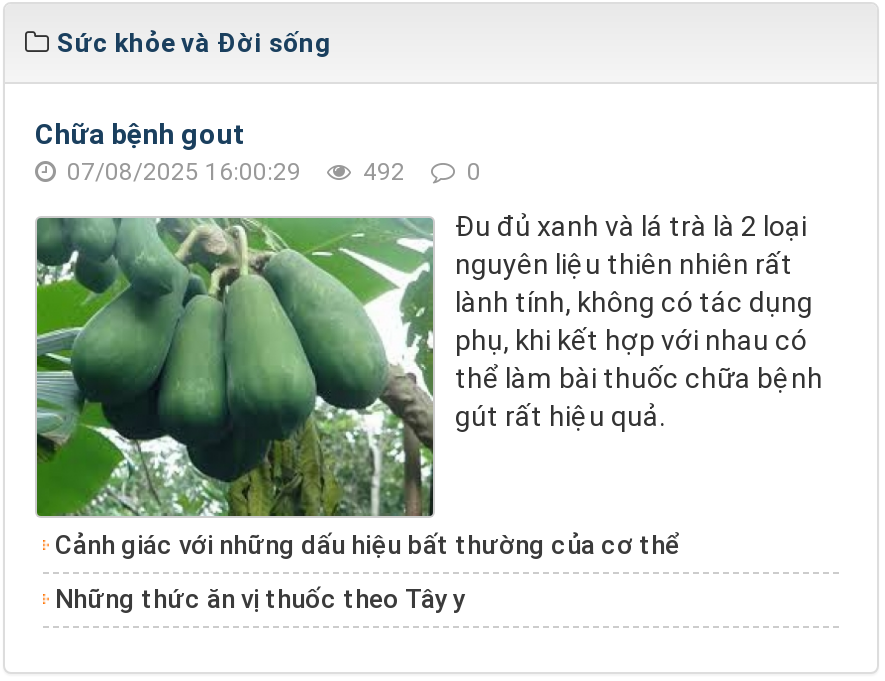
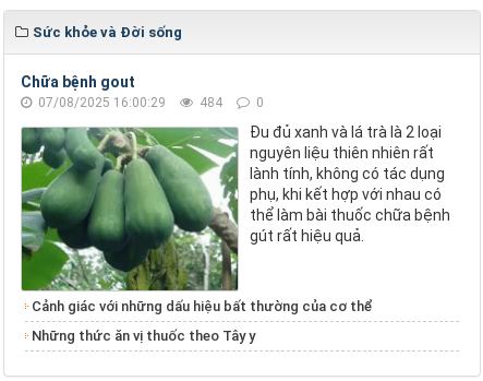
- 07/08/2025 16:00:29 492 0
+ 07/08/2025 16:00:29 484 0
